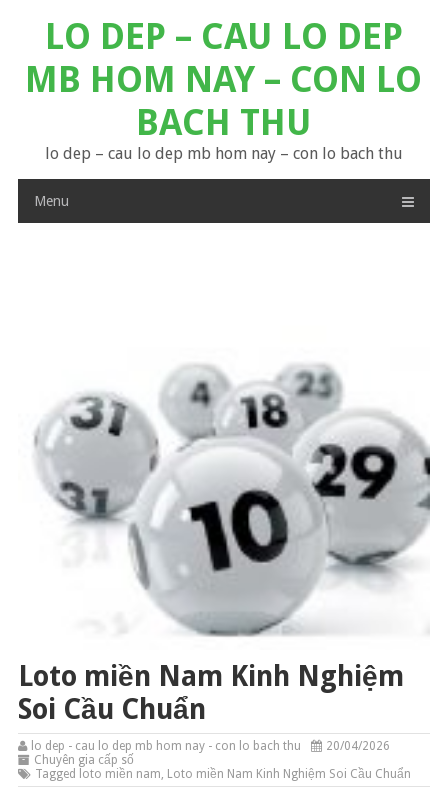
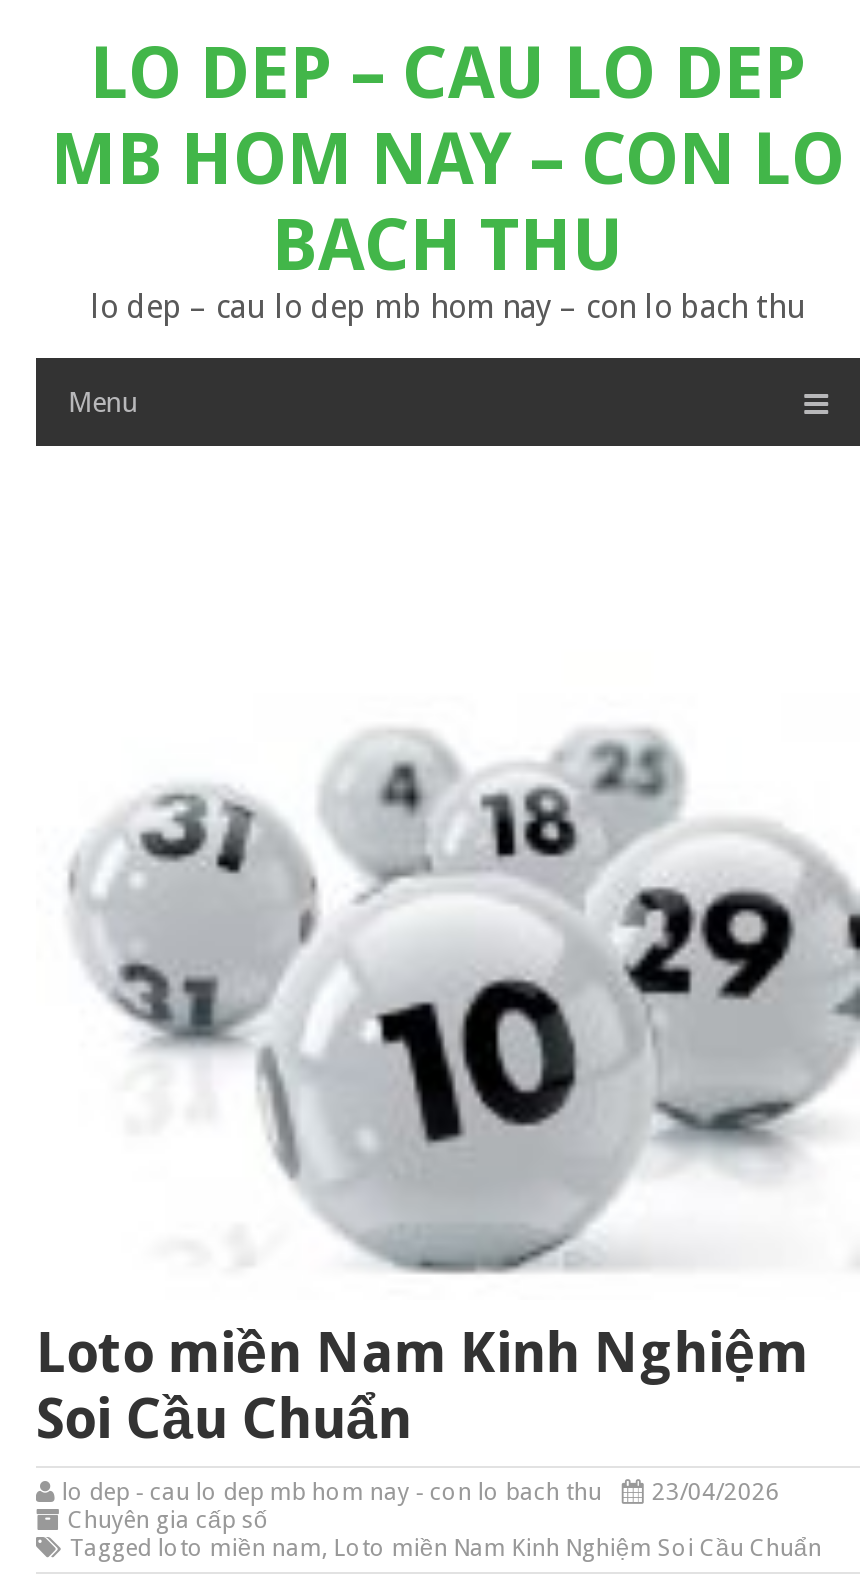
- lo dep - cau lo dep mb hom nay - con lo bach thu 20/04/2026
+ lo dep - cau lo dep mb hom nay - con lo bach thu 23/04/2026
